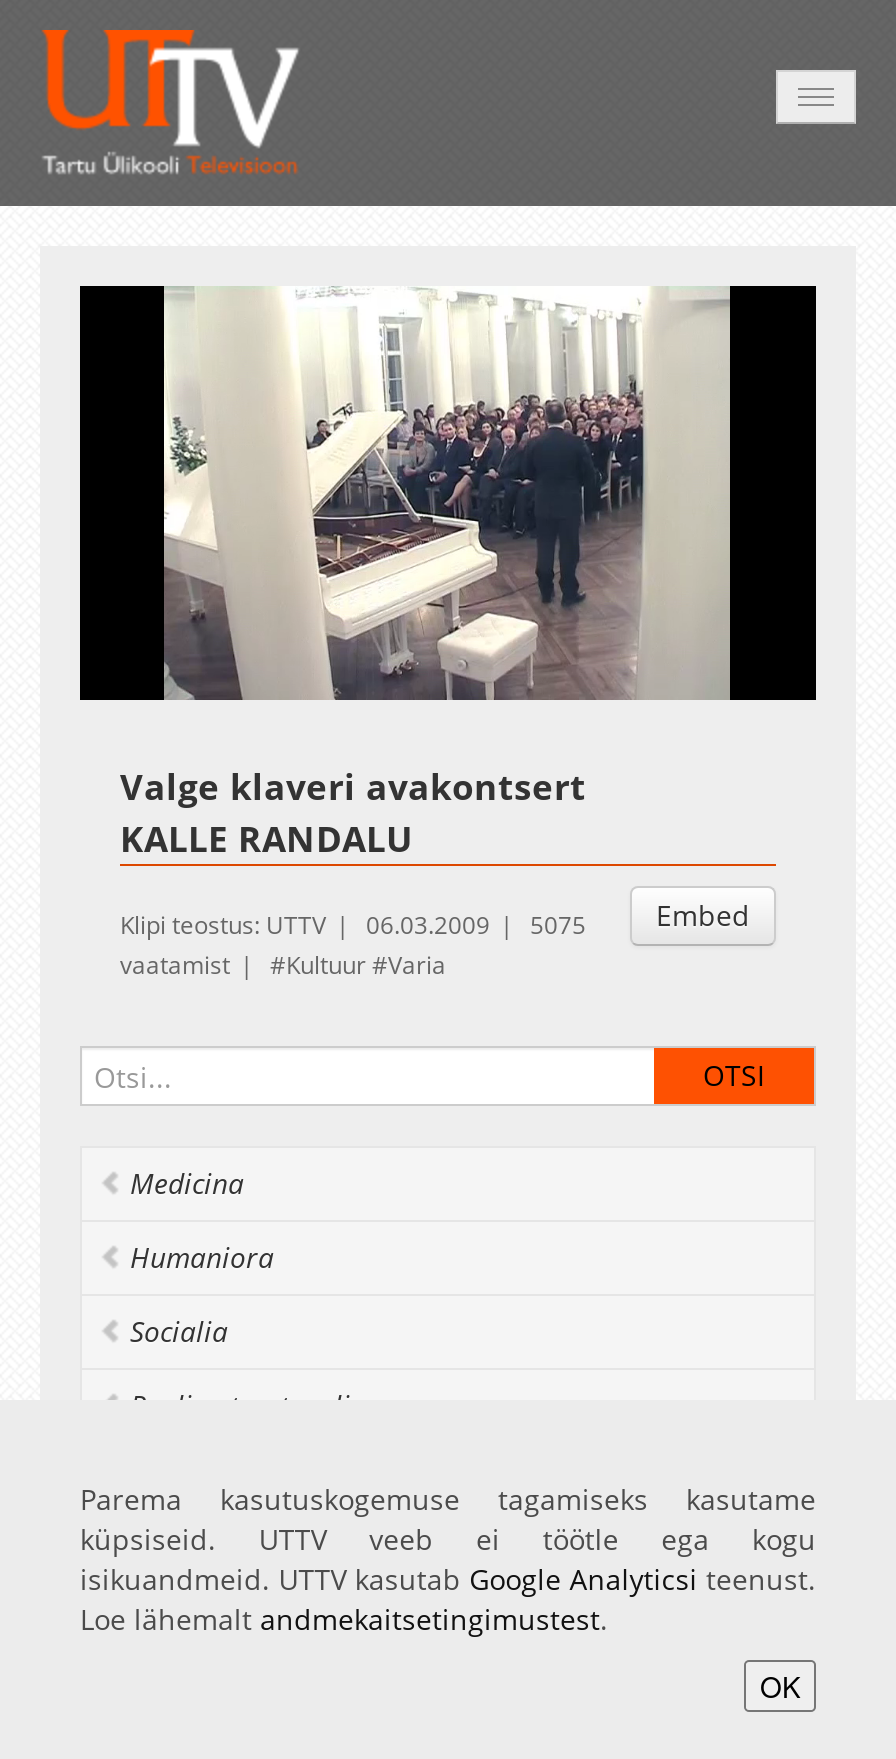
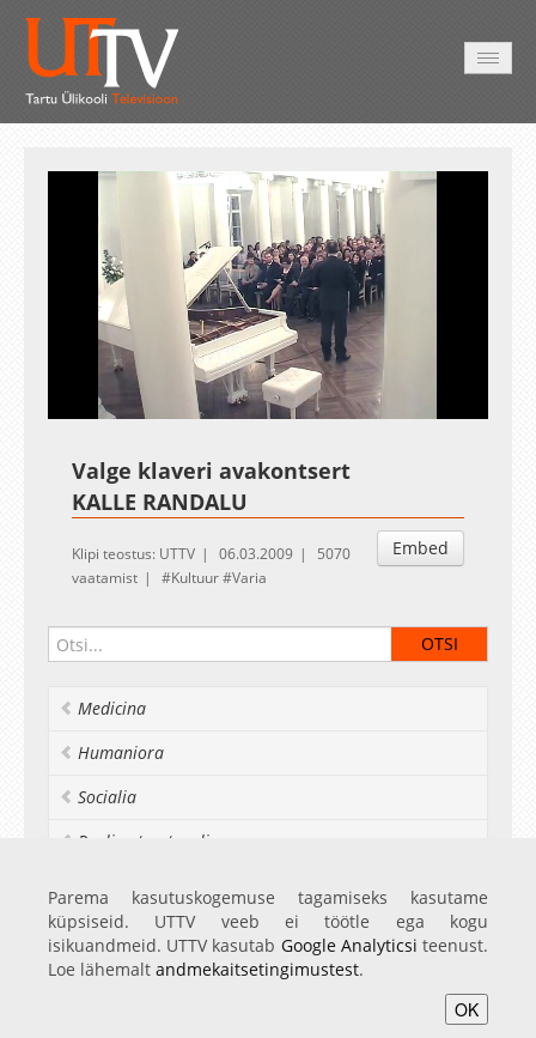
- Klipi teostus: UTTV 06.03.2009 5075
+ Klipi teostus: UTTV 06.03.2009 5070
